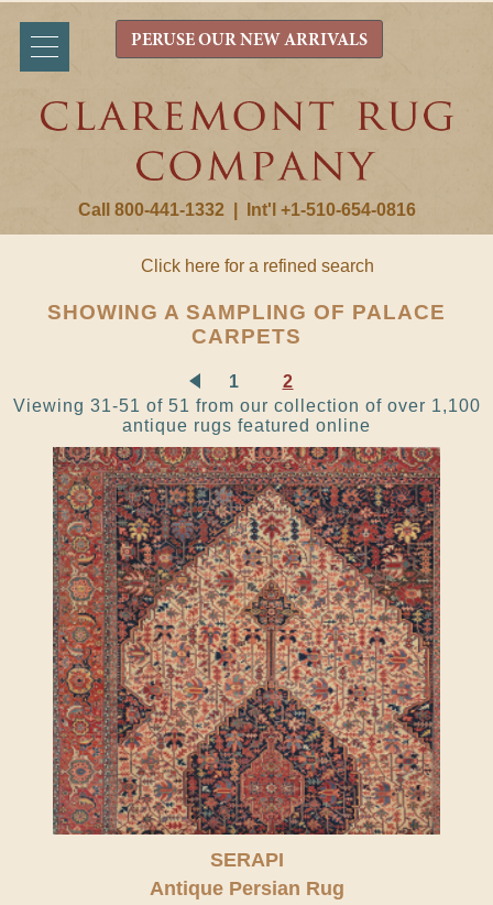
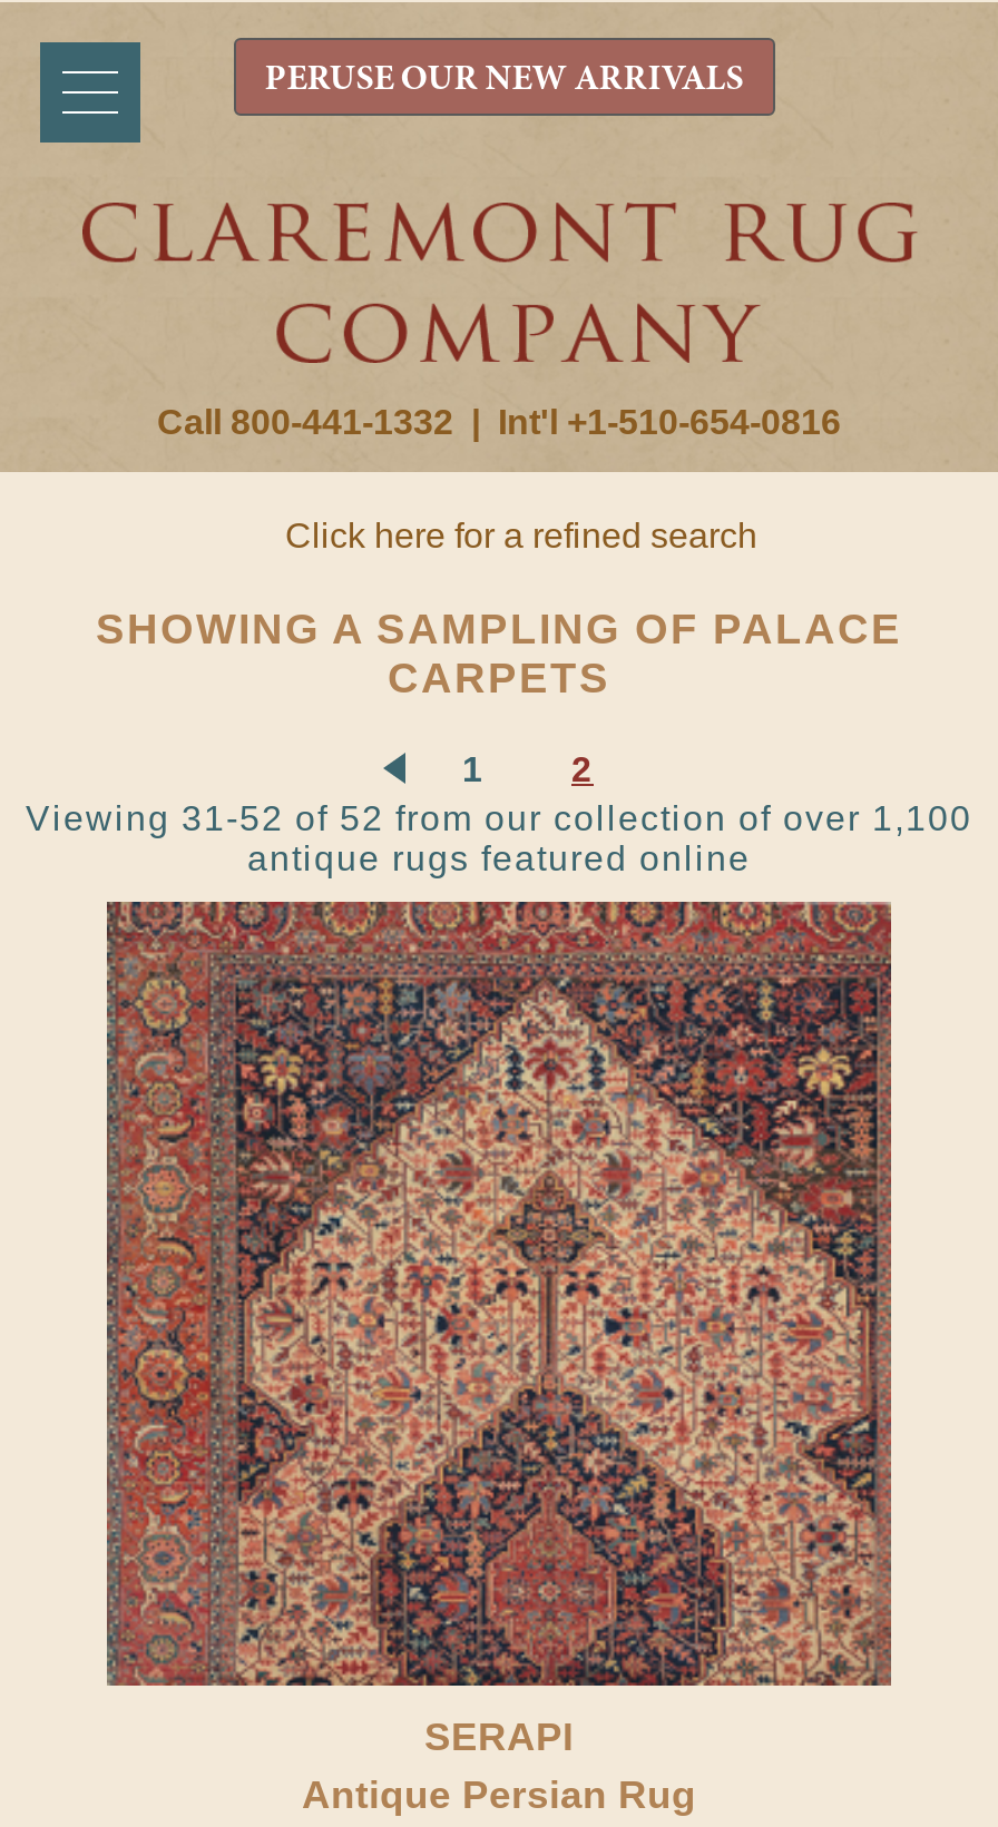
- Viewing 31-51 of 51 from our collection of over 1,100
+ Viewing 31-52 of 52 from our collection of over 1,100
